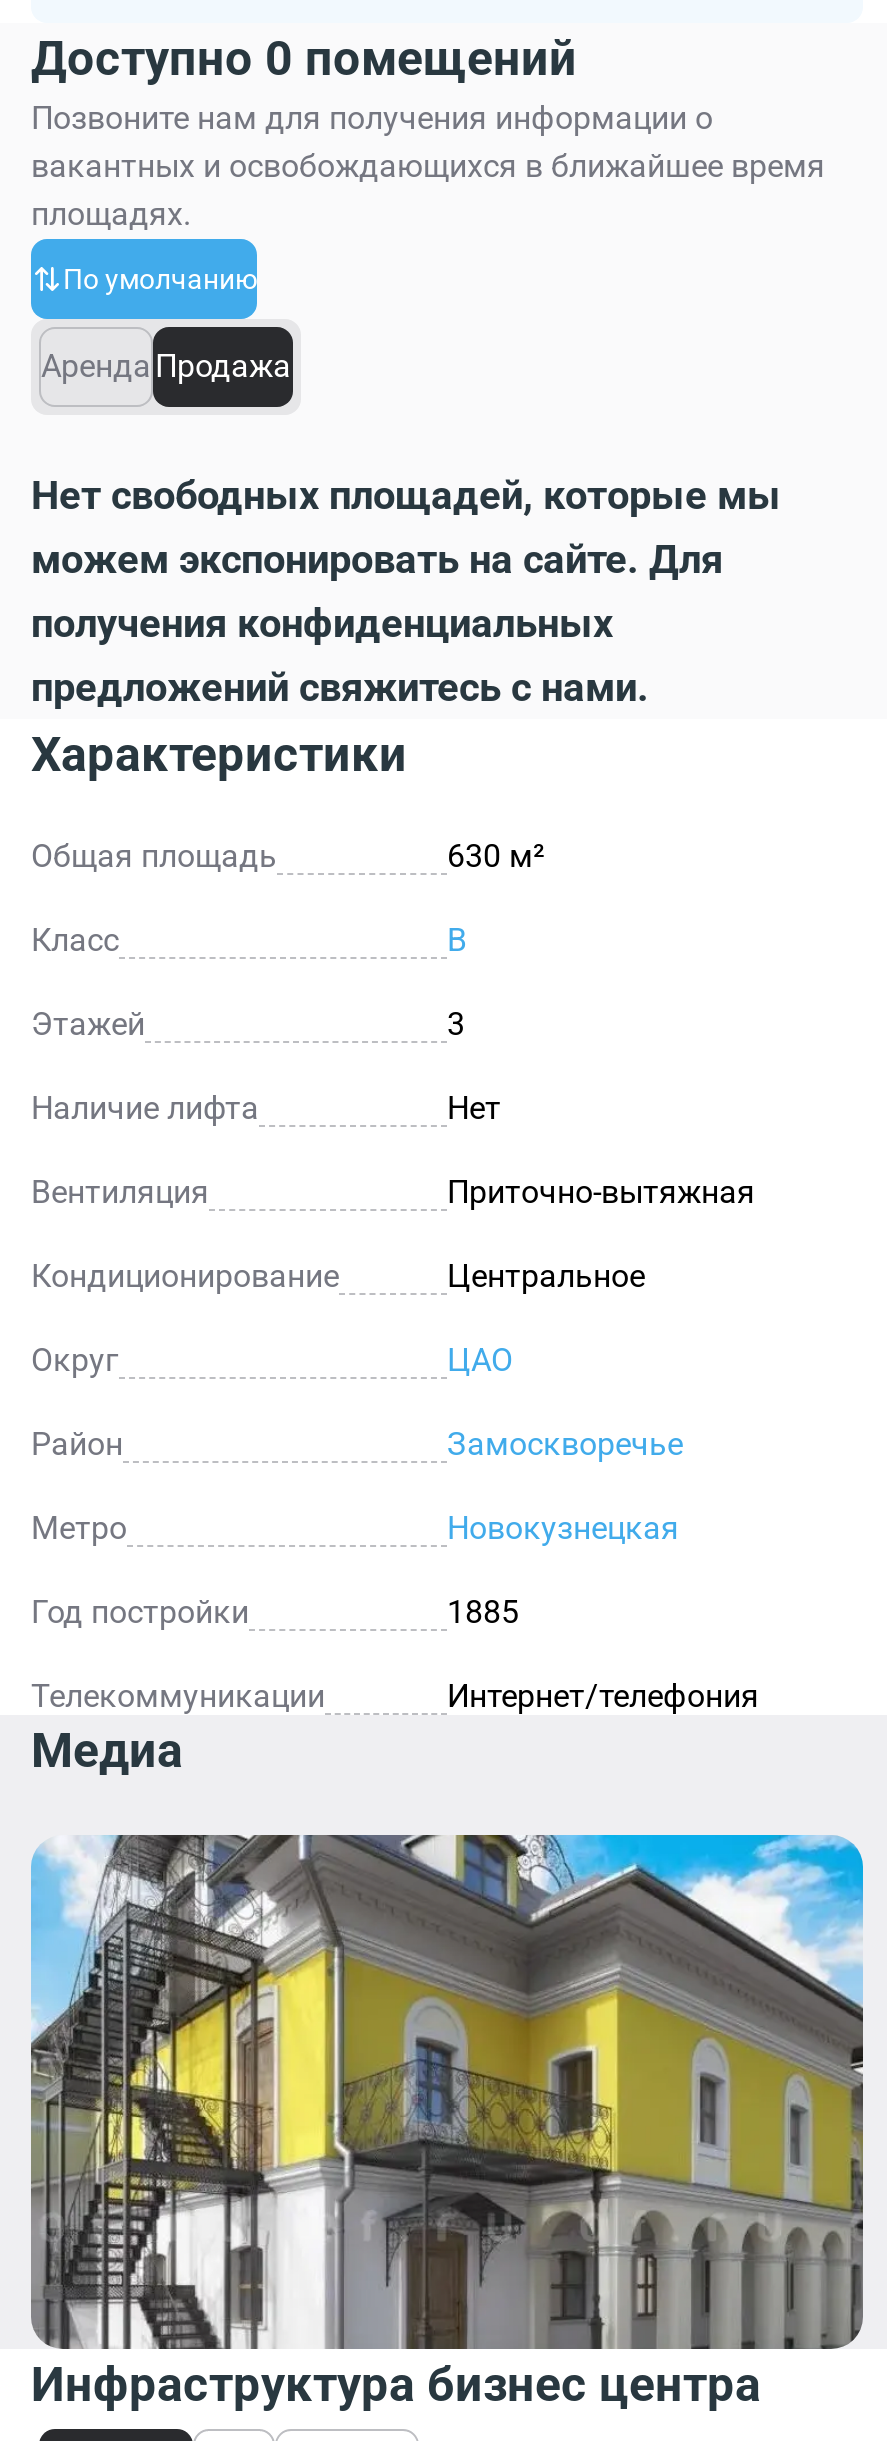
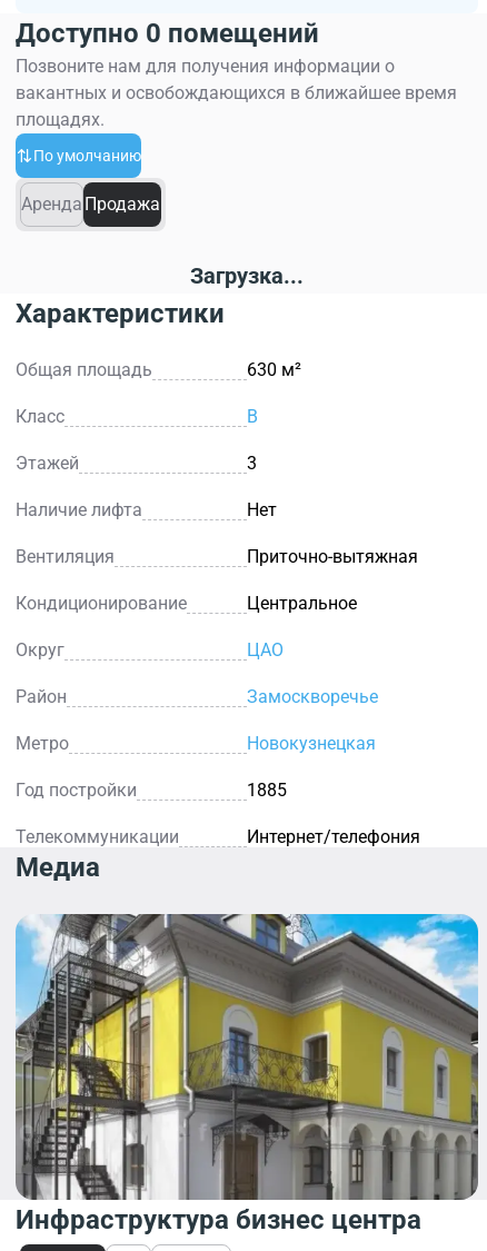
- Нет свободных площадей, которые мы
- можем экспонировать на сайте. Для
- получения конфиденциальных
- предложений свяжитесь с нами.
+ Загрузка...
